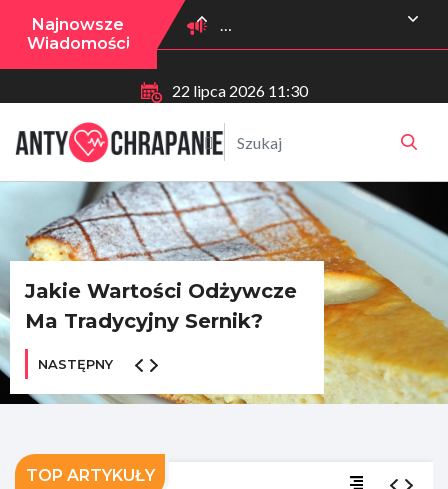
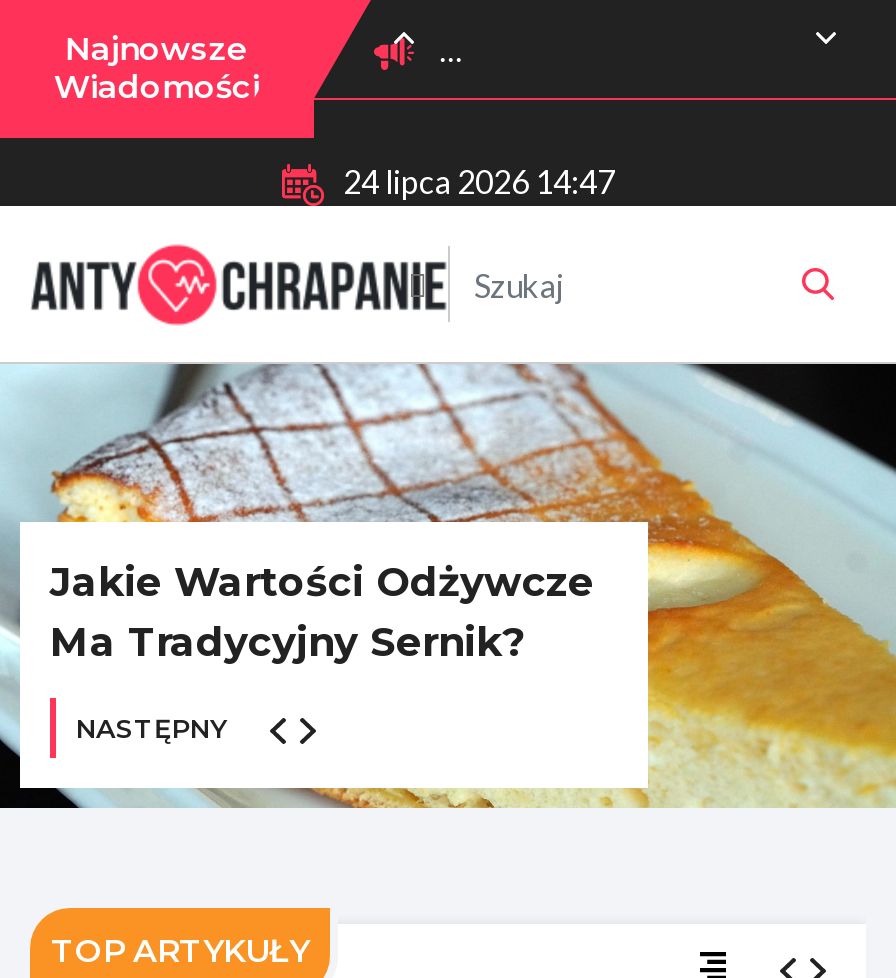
- 22 lipca 2026 11:30
+ 24 lipca 2026 14:47
